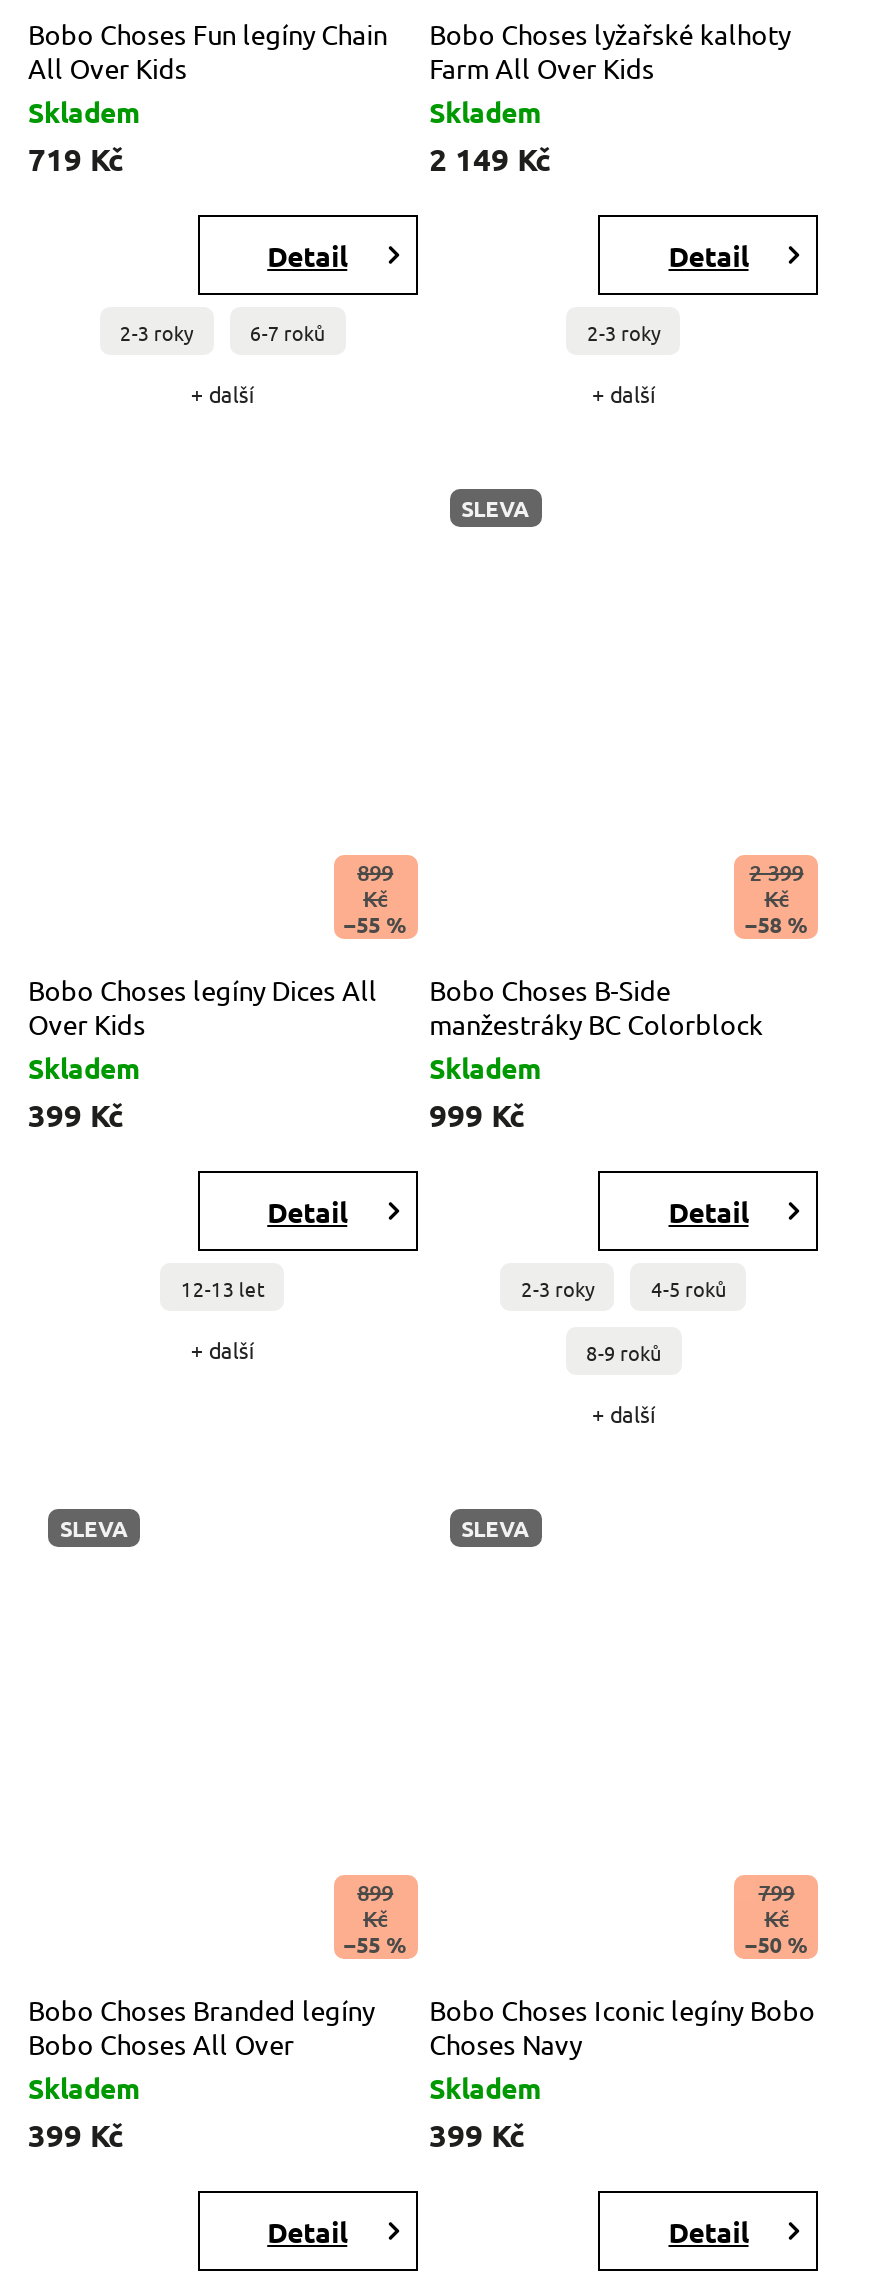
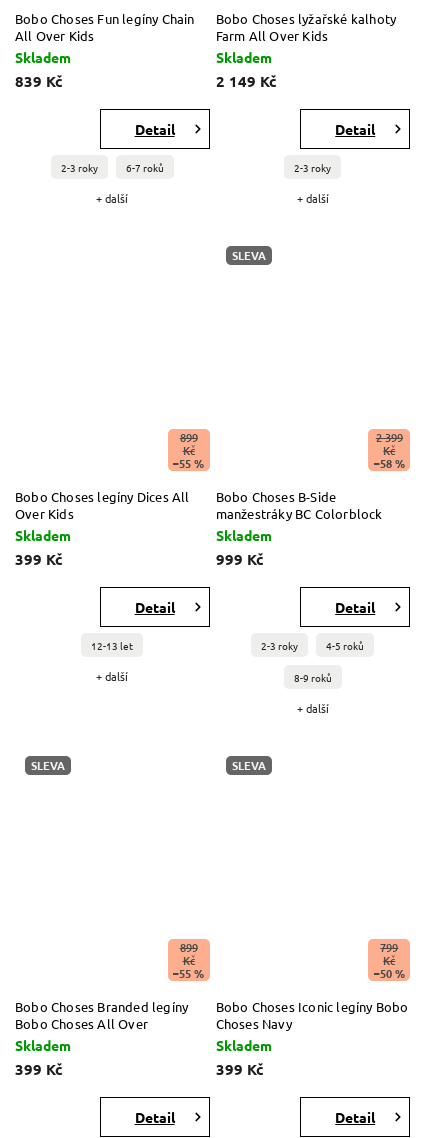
- 719 Kč
+ 839 Kč
